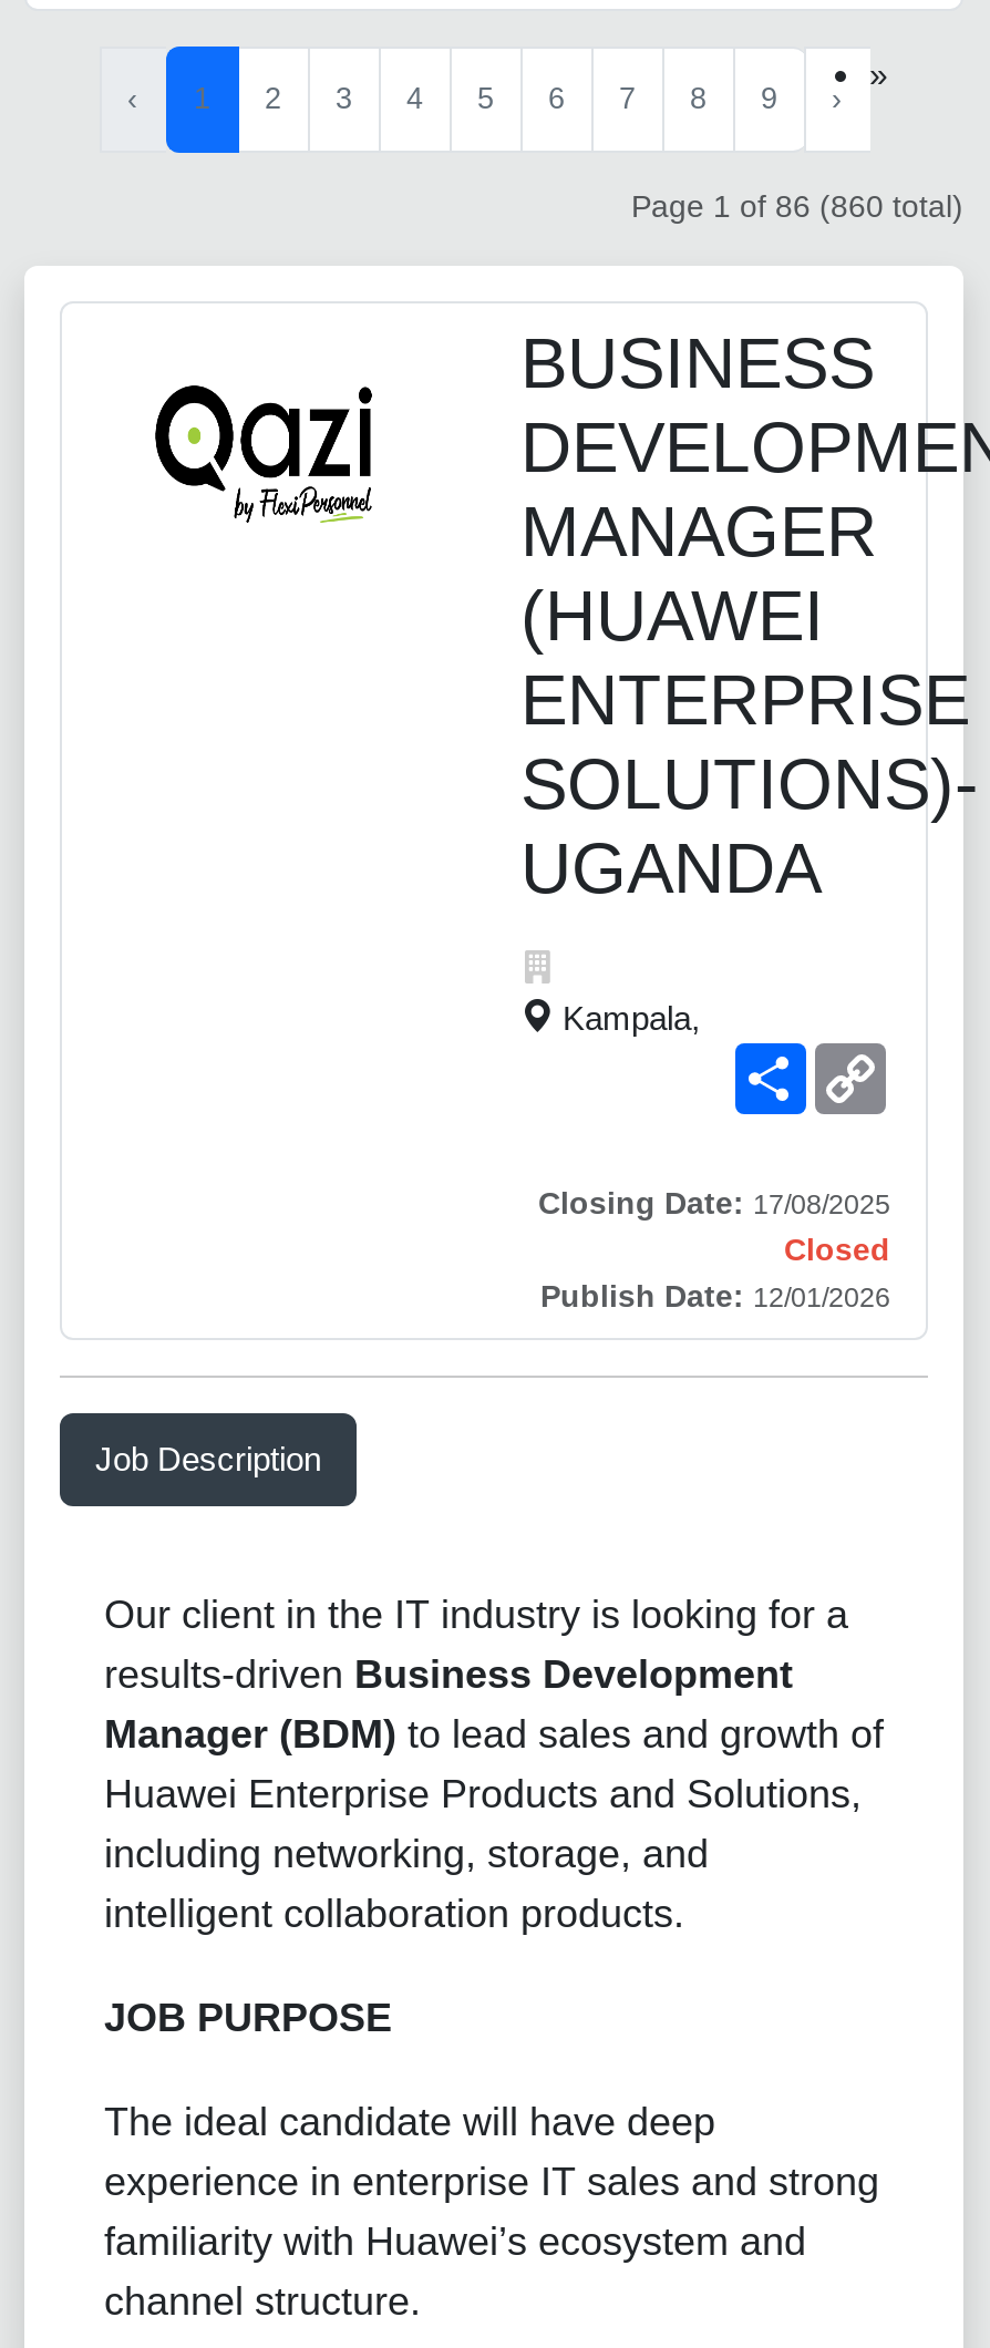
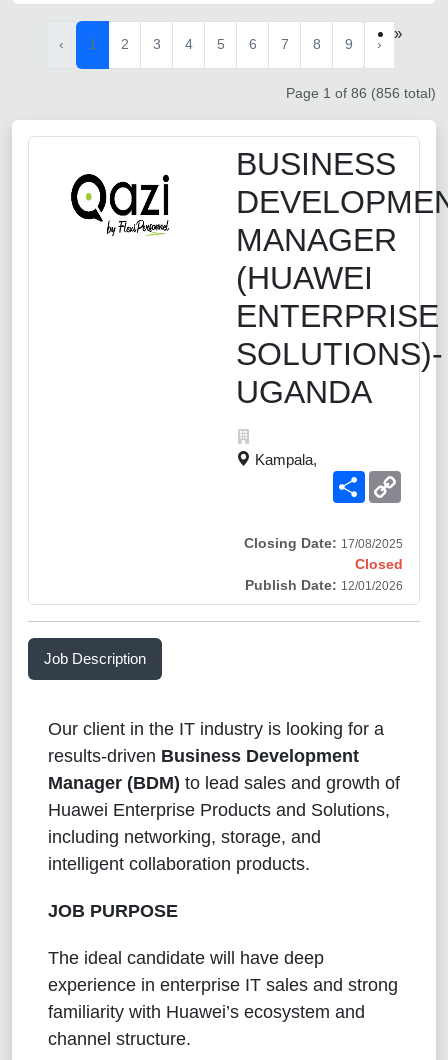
- Page 1 of 86 (860 total)
+ Page 1 of 86 (856 total)
